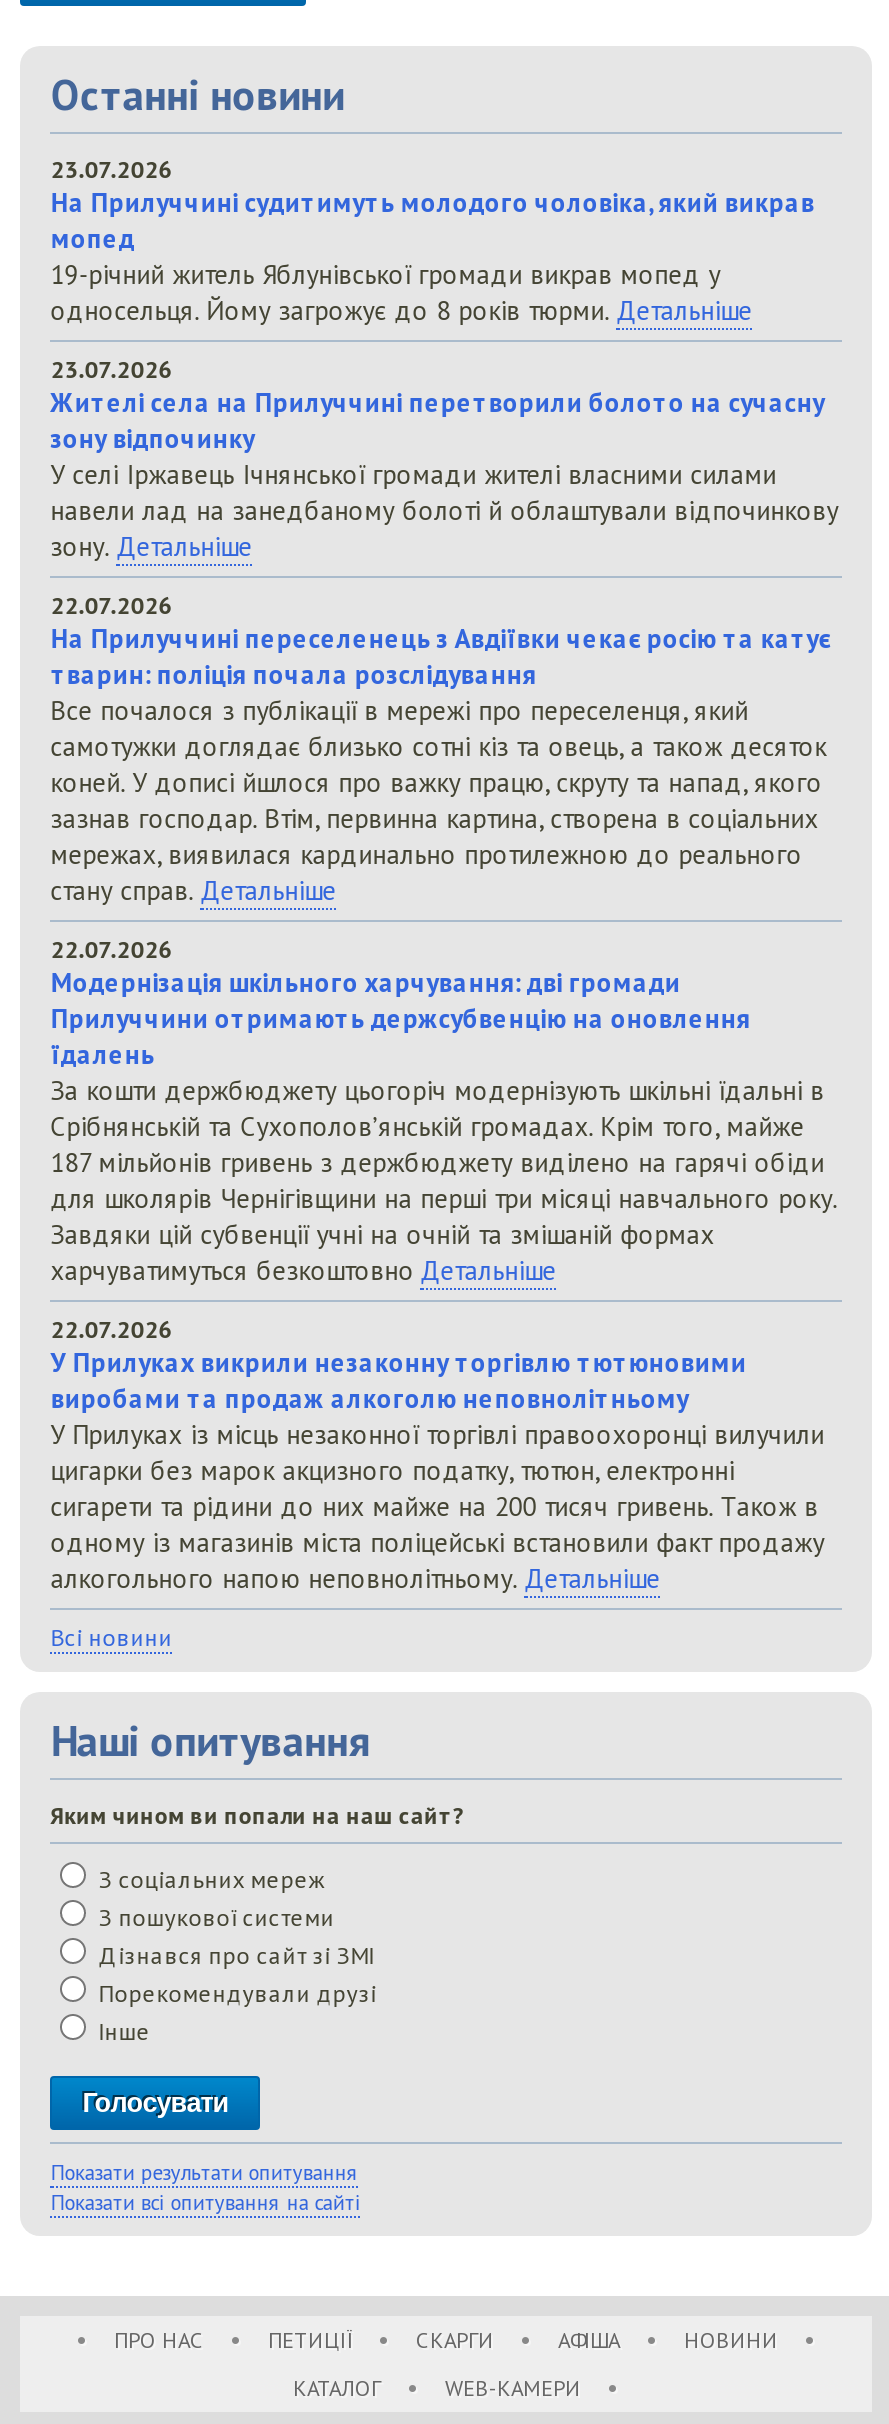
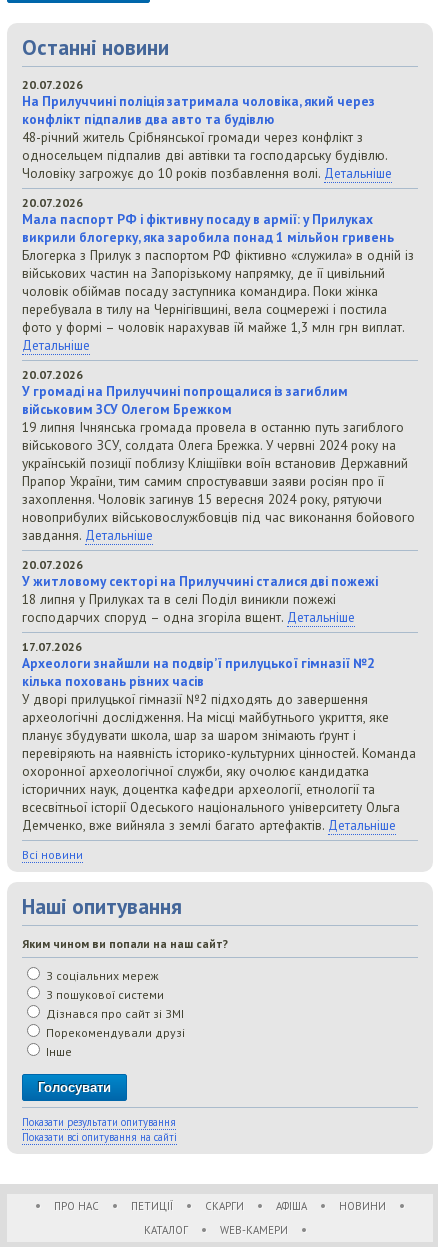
- 23.07.2026
- На Прилуччині судитимуть молодого чоловіка, який викрав
- мопед
- 19-річний житель Яблунівської громади викрав мопед у
- односельця. Йому загрожує до 8 років тюрми. Детальніше
+ 20.07.2026
+ На Прилуччині поліція затримала чоловіка, який через
+ конфлікт підпалив два авто та будівлю
+ 48-річний житель Срібнянської громади через конфлікт з
+ односельцем підпалив дві автівки та господарську будівлю.
+ Чоловіку загрожує до 10 років позбавлення волі. Детальніше

- 23.07.2026
- Жителі села на Прилуччині перетворили болото на сучасну
- зону відпочинку
- У селі Іржавець Ічнянської громади жителі власними силами
- навели лад на занедбаному болоті й облаштували відпочинкову
- зону. Детальніше
+ 20.07.2026
+ Мала паспорт РФ і фіктивну посаду в армії: у Прилуках
+ викрили блогерку, яка заробила понад 1 мільйон гривень
+ Блогерка з Прилук з паспортом РФ фіктивно «служила» в одній із
+ військових частин на Запорізькому напрямку, де її цивільний
+ чоловік обіймав посаду заступника командира. Поки жінка
+ перебувала в тилу на Чернігівщині, вела соцмережі і постила
+ фото у формі – чоловік нарахував їй майже 1,3 млн грн виплат.
+ Детальніше

- 22.07.2026
- На Прилуччині переселенець з Авдіївки чекає росію та катує
- тварин: поліція почала розслідування
- Все почалося з публікації в мережі про переселенця, який
- самотужки доглядає близько сотні кіз та овець, а також десяток
- коней. У дописі йшлося про важку працю, скруту та напад, якого
- зазнав господар. Втім, первинна картина, створена в соціальних
- мережах, виявилася кардинально протилежною до реального
- стану справ. Детальніше
+ 20.07.2026
+ У громаді на Прилуччині попрощалися із загиблим
+ військовим ЗСУ Олегом Брежком
+ 19 липня Ічнянська громада провела в останню путь загиблого
+ військового ЗСУ, солдата Олега Брежка. У червні 2024 року на
+ українській позиції поблизу Кліщіївки воїн встановив Державний
+ Прапор України, тим самим спростувавши заяви росіян про її
+ захоплення. Чоловік загинув 15 вересня 2024 року, рятуючи
+ новоприбулих військовослужбовців під час виконання бойового
+ завдання. Детальніше

- 22.07.2026
- Модернізація шкільного харчування: дві громади
- Прилуччини отримають держсубвенцію на оновлення
- їдалень
- За кошти держбюджету цьогоріч модернізують шкільні їдальні в
- Срібнянській та Сухополов’янській громадах. Крім того, майже
- 187 мільйонів гривень з держбюджету виділено на гарячі обіди
- для школярів Чернігівщини на перші три місяці навчального року.
- Завдяки цій субвенції учні на очній та змішаній формах
- харчуватимуться безкоштовно Детальніше
+ 20.07.2026
+ У житловому секторі на Прилуччині сталися дві пожежі
+ 18 липня у Прилуках та в селі Поділ виникли пожежі
+ господарчих споруд – одна згоріла вщент. Детальніше

- 22.07.2026
- У Прилуках викрили незаконну торгівлю тютюновими
- виробами та продаж алкоголю неповнолітньому
- У Прилуках із місць незаконної торгівлі правоохоронці вилучили
- цигарки без марок акцизного податку, тютюн, електронні
- сигарети та рідини до них майже на 200 тисяч гривень. Також в
- одному із магазинів міста поліцейські встановили факт продажу
- алкогольного напою неповнолітньому. Детальніше
+ 17.07.2026
+ Археологи знайшли на подвір’ї прилуцької гімназії №2
+ кілька поховань різних часів
+ У дворі прилуцької гімназії №2 підходять до завершення
+ археологічні дослідження. На місці майбутнього укриття, яке
+ планує збудувати школа, шар за шаром знімають ґрунт і
+ перевіряють на наявність історико-культурних цінностей. Команда
+ охоронної археологічної служби, яку очолює кандидатка
+ історичних наук, доцентка кафедри археології, етнології та
+ всесвітньої історії Одеського національного університету Ольга
+ Демченко, вже вийняла з землі багато артефактів. Детальніше
